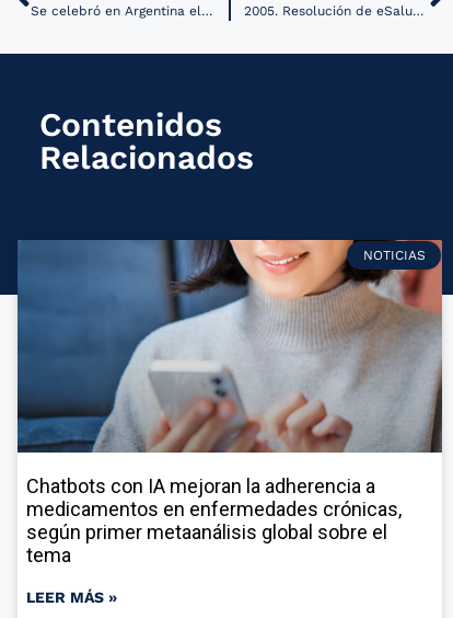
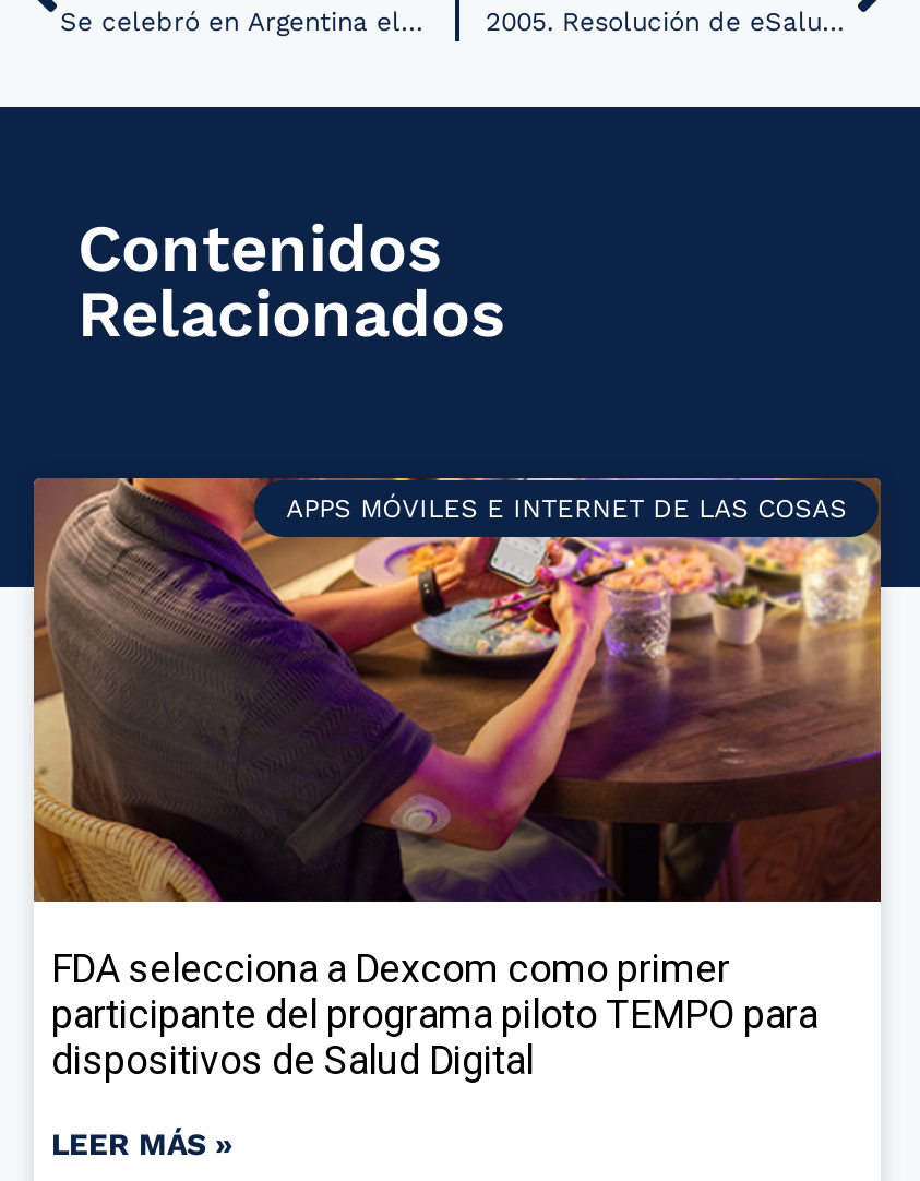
- [image]
- NOTICIAS
+ [image]
+ APPS MÓVILES E INTERNET DE LAS COSAS

- Chatbots con IA mejoran la adherencia a
- medicamentos en enfermedades crónicas,
- según primer metaanálisis global sobre el
- tema
+ FDA selecciona a Dexcom como primer
+ participante del programa piloto TEMPO para
+ dispositivos de Salud Digital
